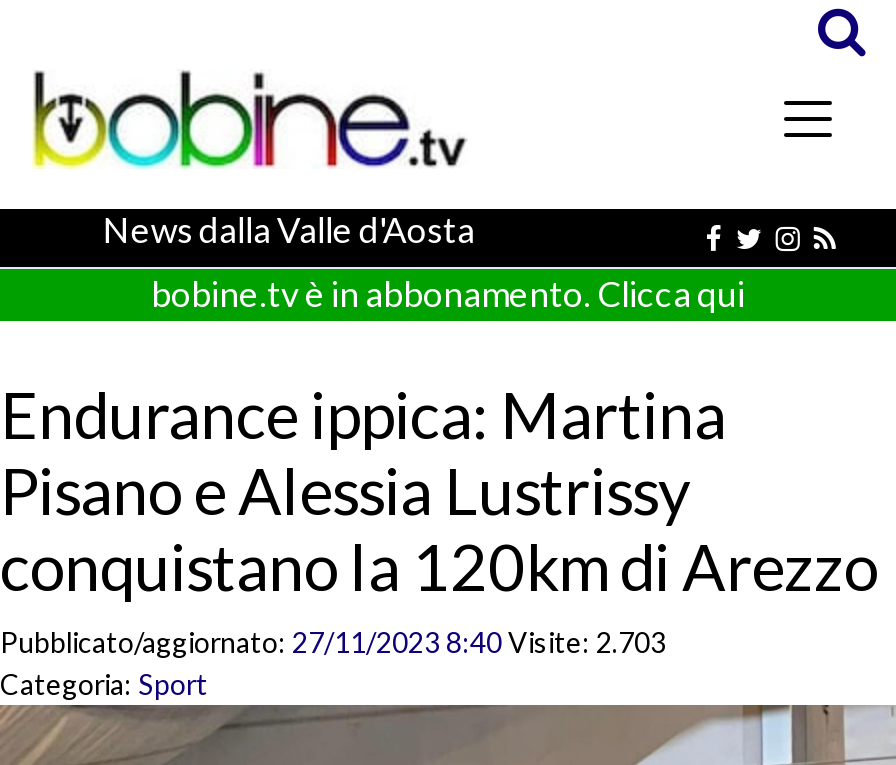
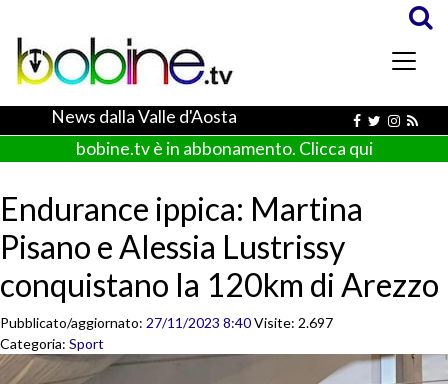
- Pubblicato/aggiornato: 27/11/2023 8:40 Visite: 2.703
+ Pubblicato/aggiornato: 27/11/2023 8:40 Visite: 2.697
